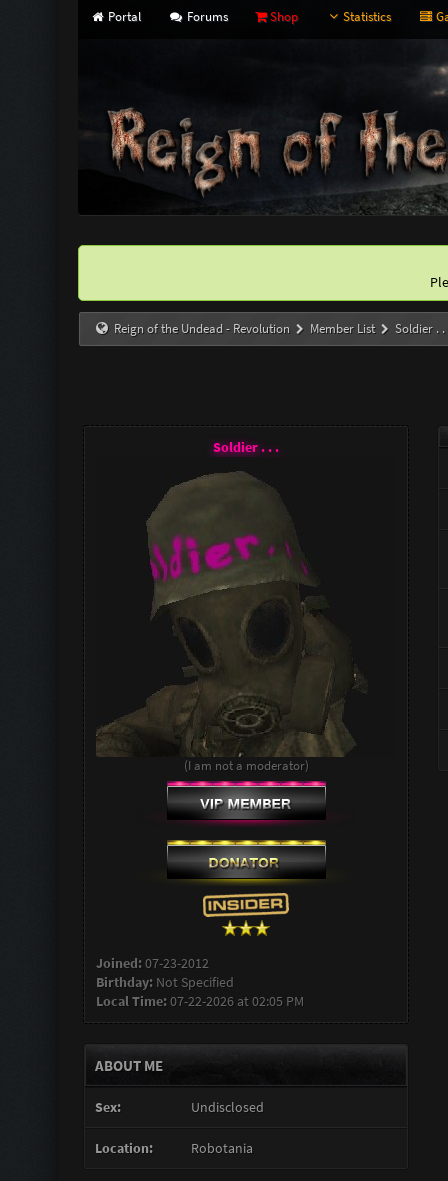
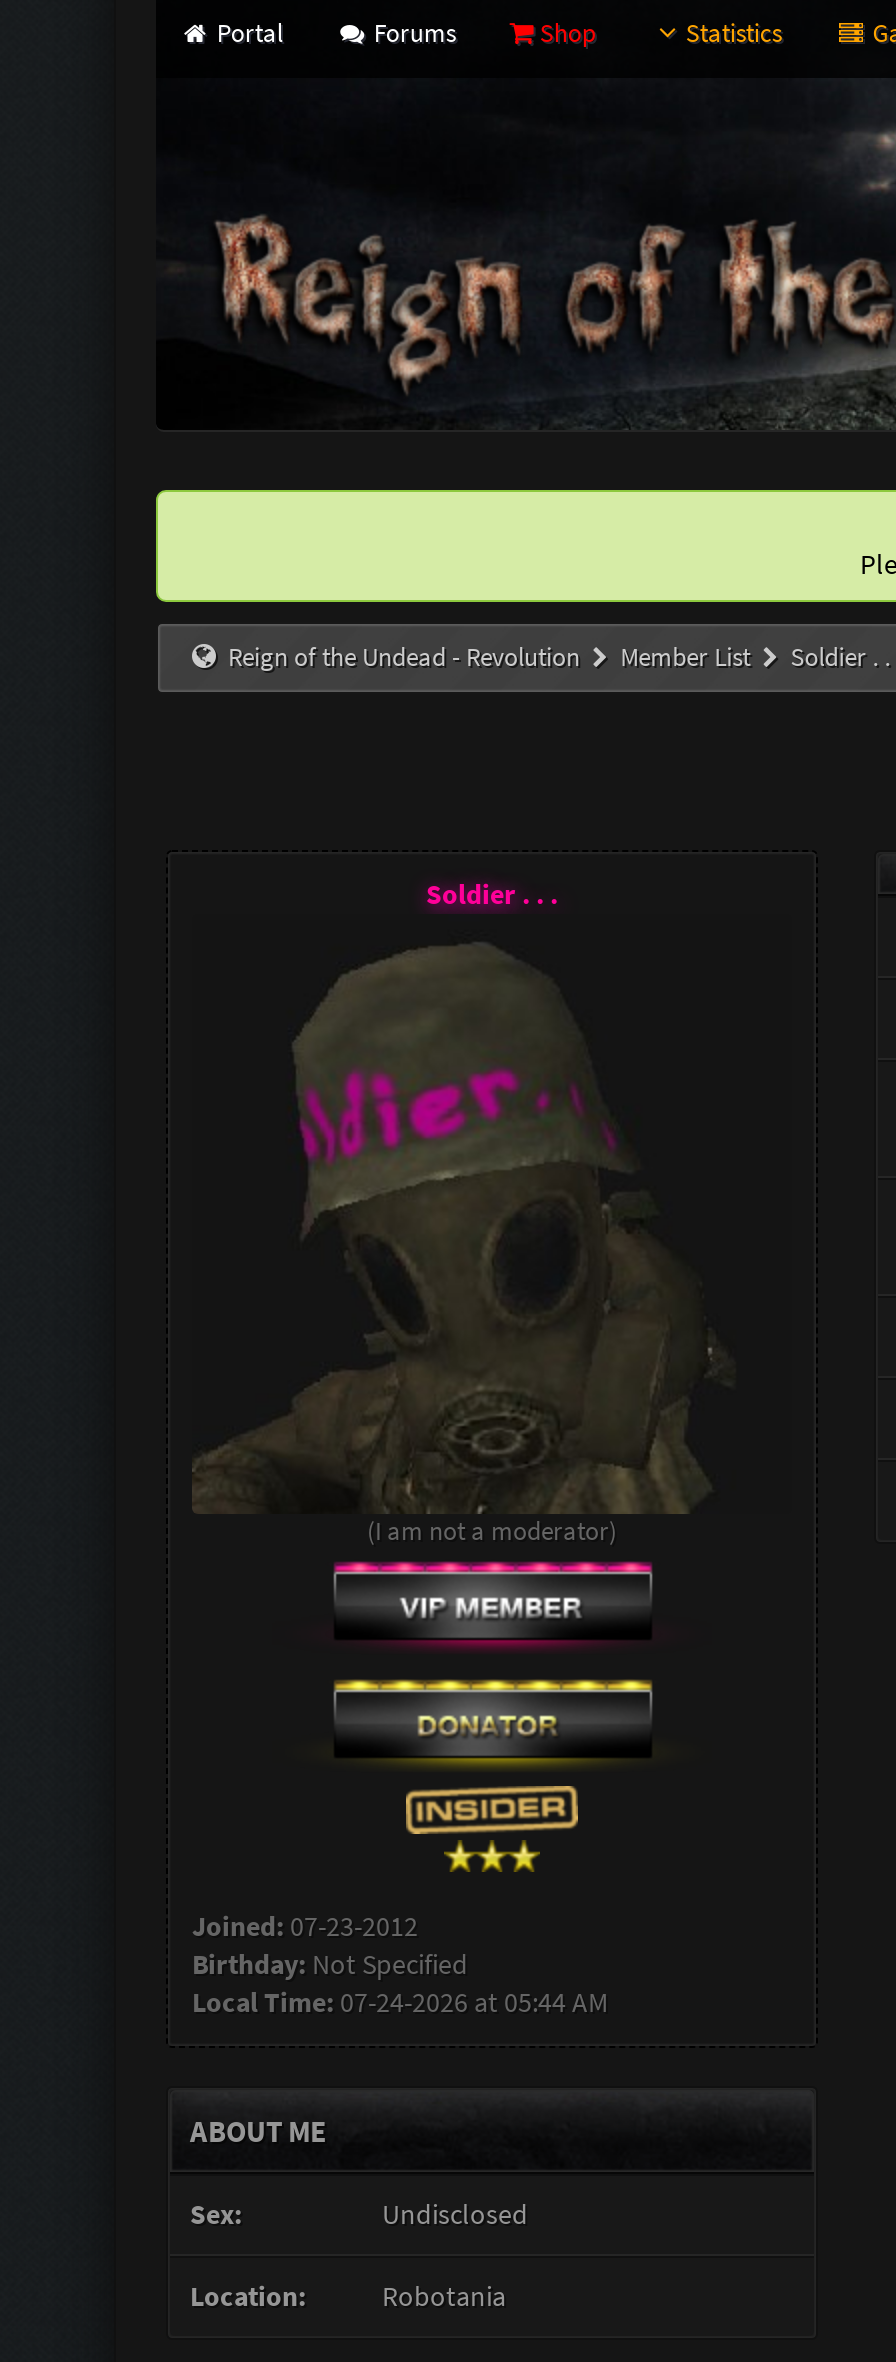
- Local Time: 07-22-2026 at 02:05 PM
+ Local Time: 07-24-2026 at 05:44 AM
